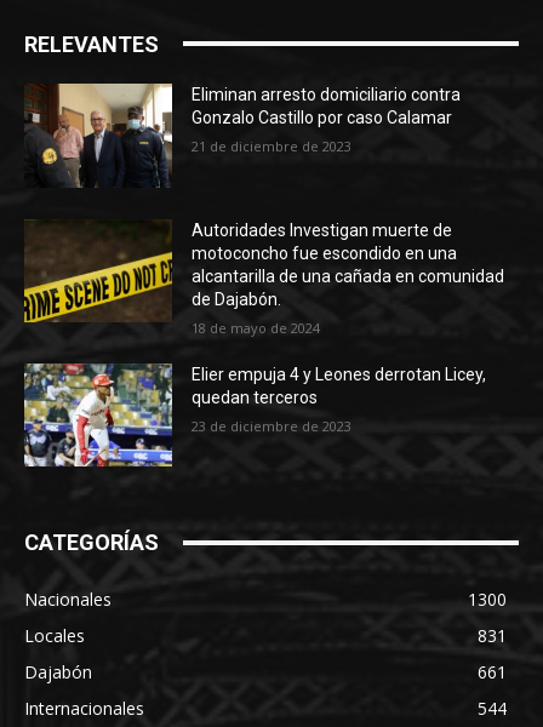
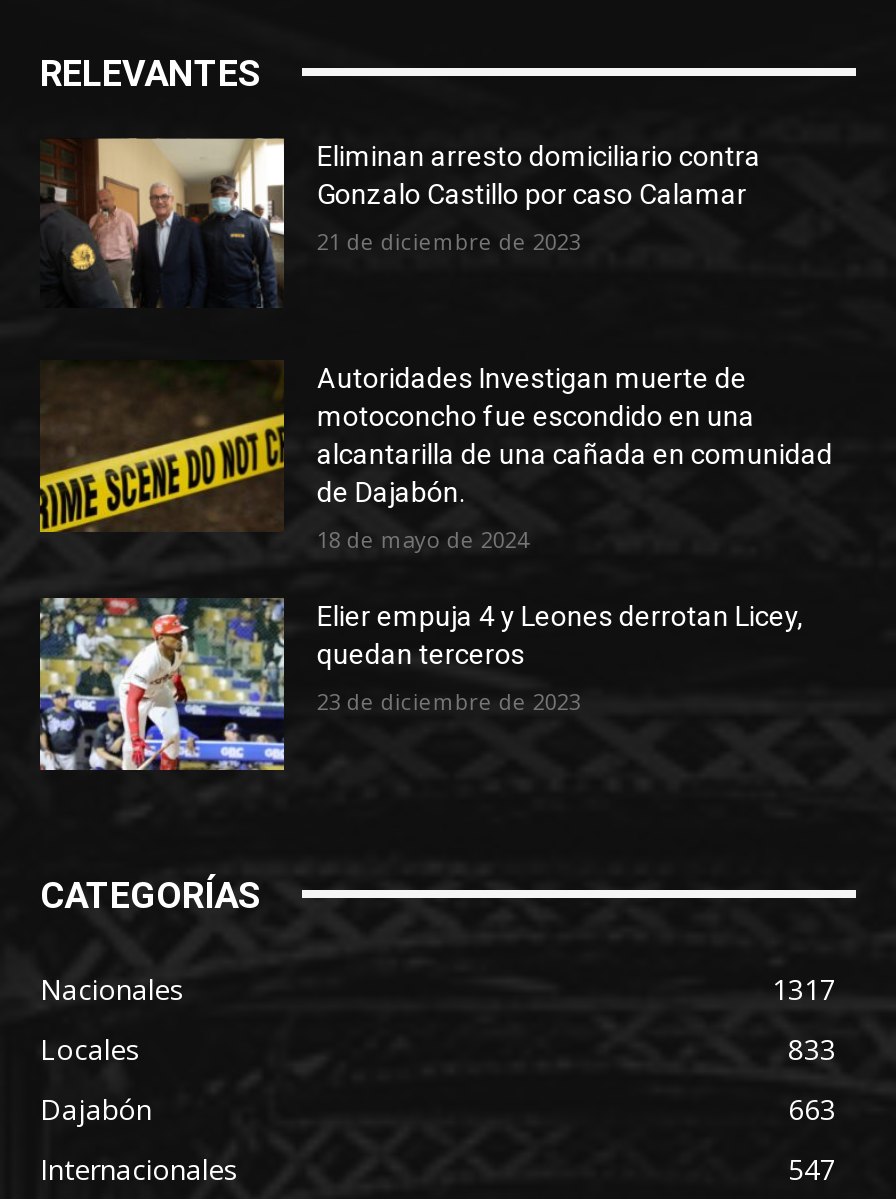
- 1300
+ 1317

- 831
+ 833

- 661
+ 663

- 544
+ 547
